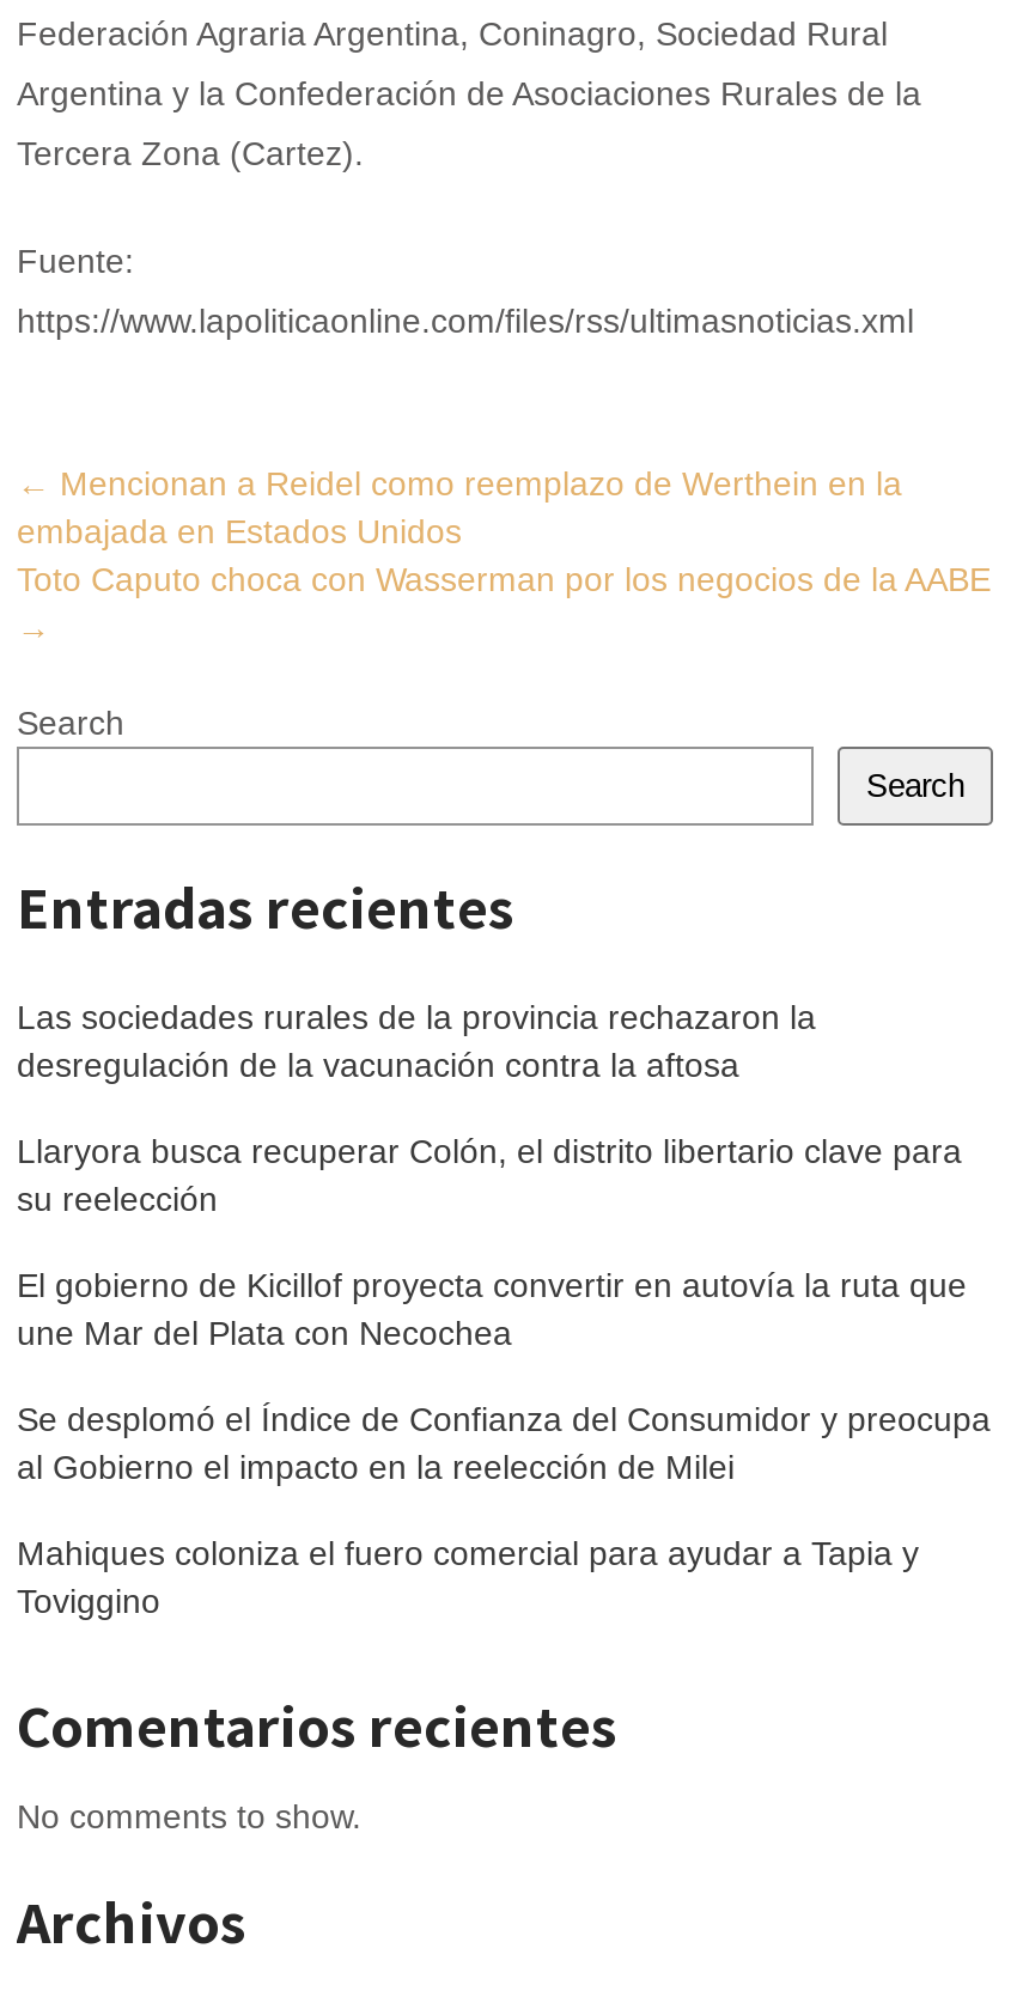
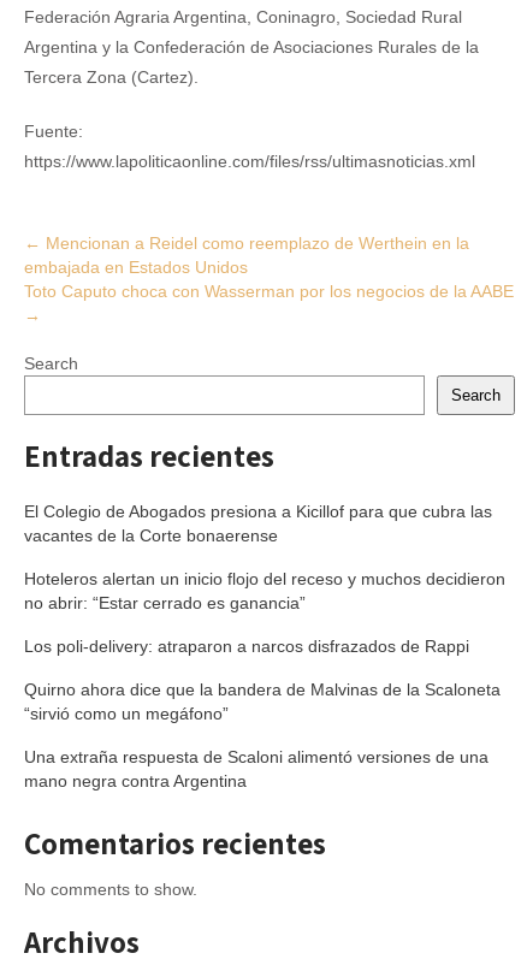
- Las sociedades rurales de la provincia rechazaron la
- desregulación de la vacunación contra la aftosa
+ El Colegio de Abogados presiona a Kicillof para que cubra las
+ vacantes de la Corte bonaerense

- Llaryora busca recuperar Colón, el distrito libertario clave para
- su reelección
+ Hoteleros alertan un inicio flojo del receso y muchos decidieron
+ no abrir: “Estar cerrado es ganancia”

- El gobierno de Kicillof proyecta convertir en autovía la ruta que
- une Mar del Plata con Necochea
+ Los poli-delivery: atraparon a narcos disfrazados de Rappi

- Se desplomó el Índice de Confianza del Consumidor y preocupa
- al Gobierno el impacto en la reelección de Milei
+ Quirno ahora dice que la bandera de Malvinas de la Scaloneta
+ “sirvió como un megáfono”

- Mahiques coloniza el fuero comercial para ayudar a Tapia y
- Toviggino
+ Una extraña respuesta de Scaloni alimentó versiones de una
+ mano negra contra Argentina
